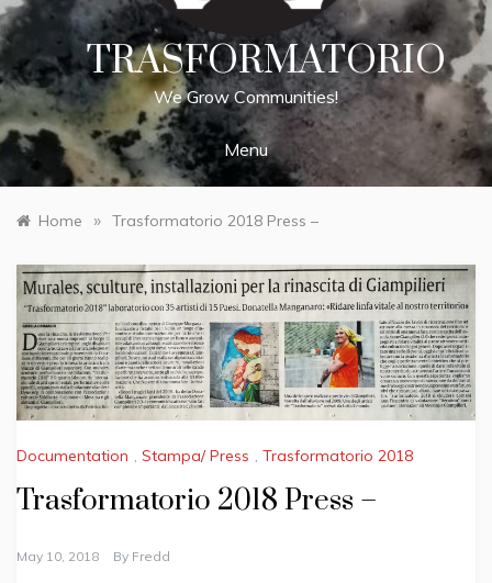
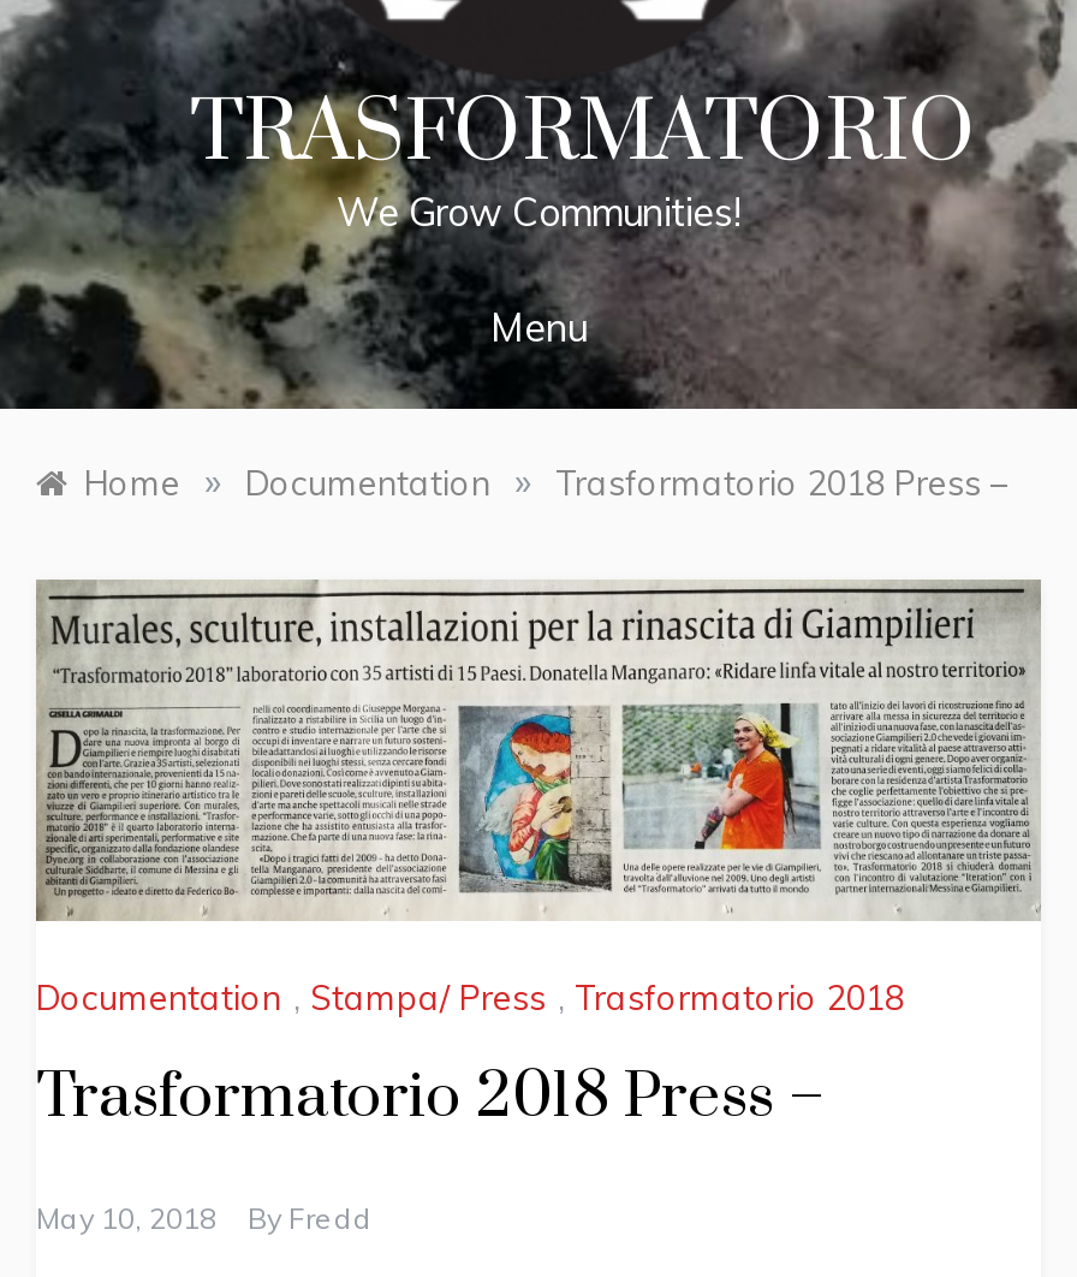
- Home » Trasformatorio 2018 Press –
+ Home » Documentation » Trasformatorio 2018 Press –
